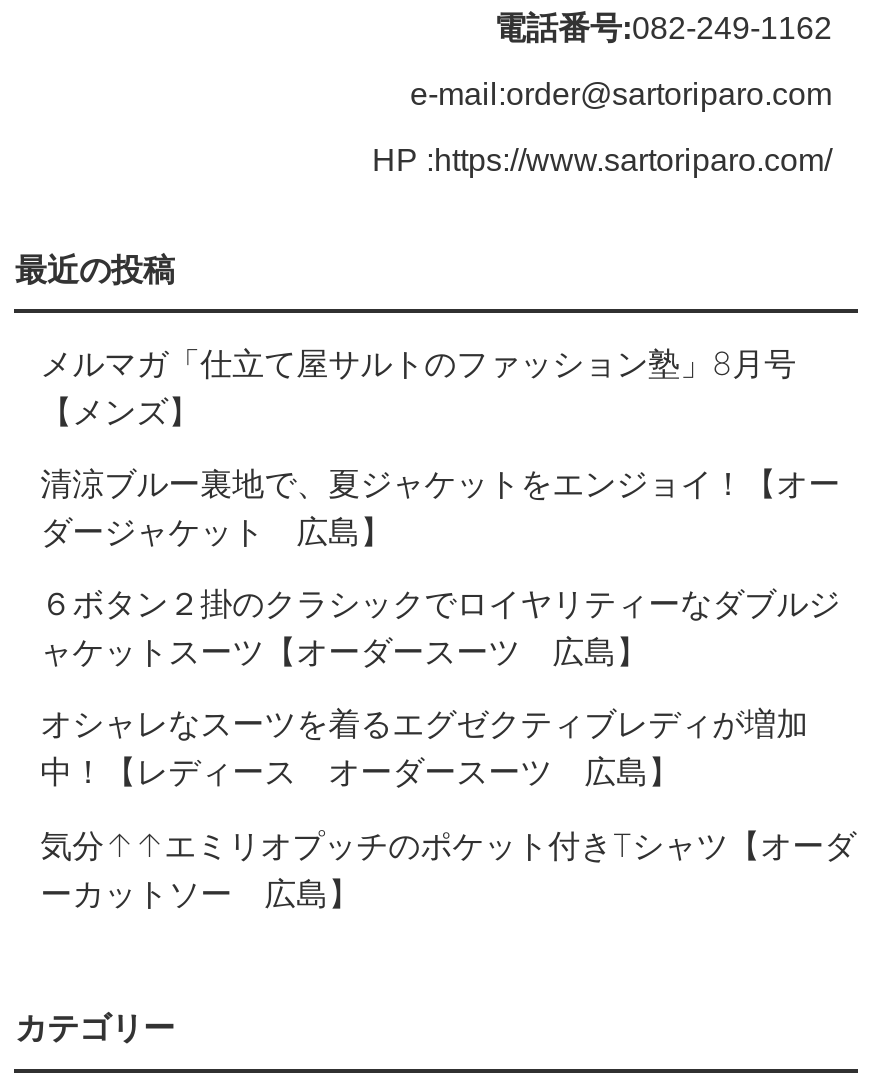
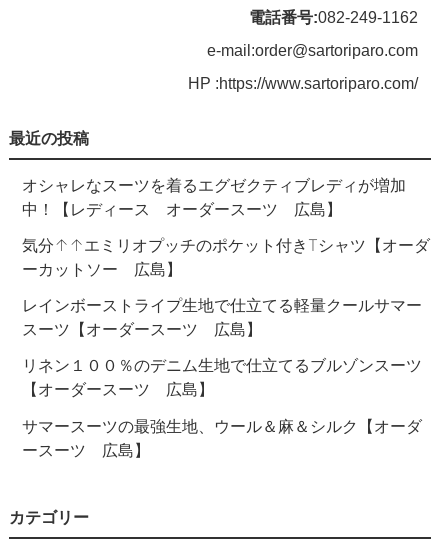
- メルマガ「仕立て屋サルトのファッション塾」8月号
- 【メンズ】
- 清涼ブルー裏地で、夏ジャケットをエンジョイ！【オー
- ダージャケット 広島】
- ６ボタン２掛のクラシックでロイヤリティーなダブルジ
- ャケットスーツ【オーダースーツ 広島】

moved up: オシャレなスーツを着るエグゼクティブレディが増加 | 中！【レディース オーダースーツ 広島】 | ーカットソー 広島】

+ レインボーストライプ生地で仕立てる軽量クールサマー
+ スーツ【オーダースーツ 広島】
+ リネン１００％のデニム生地で仕立てるブルゾンスーツ
+ 【オーダースーツ 広島】
+ サマースーツの最強生地、ウール＆麻＆シルク【オーダ
+ ースーツ 広島】
